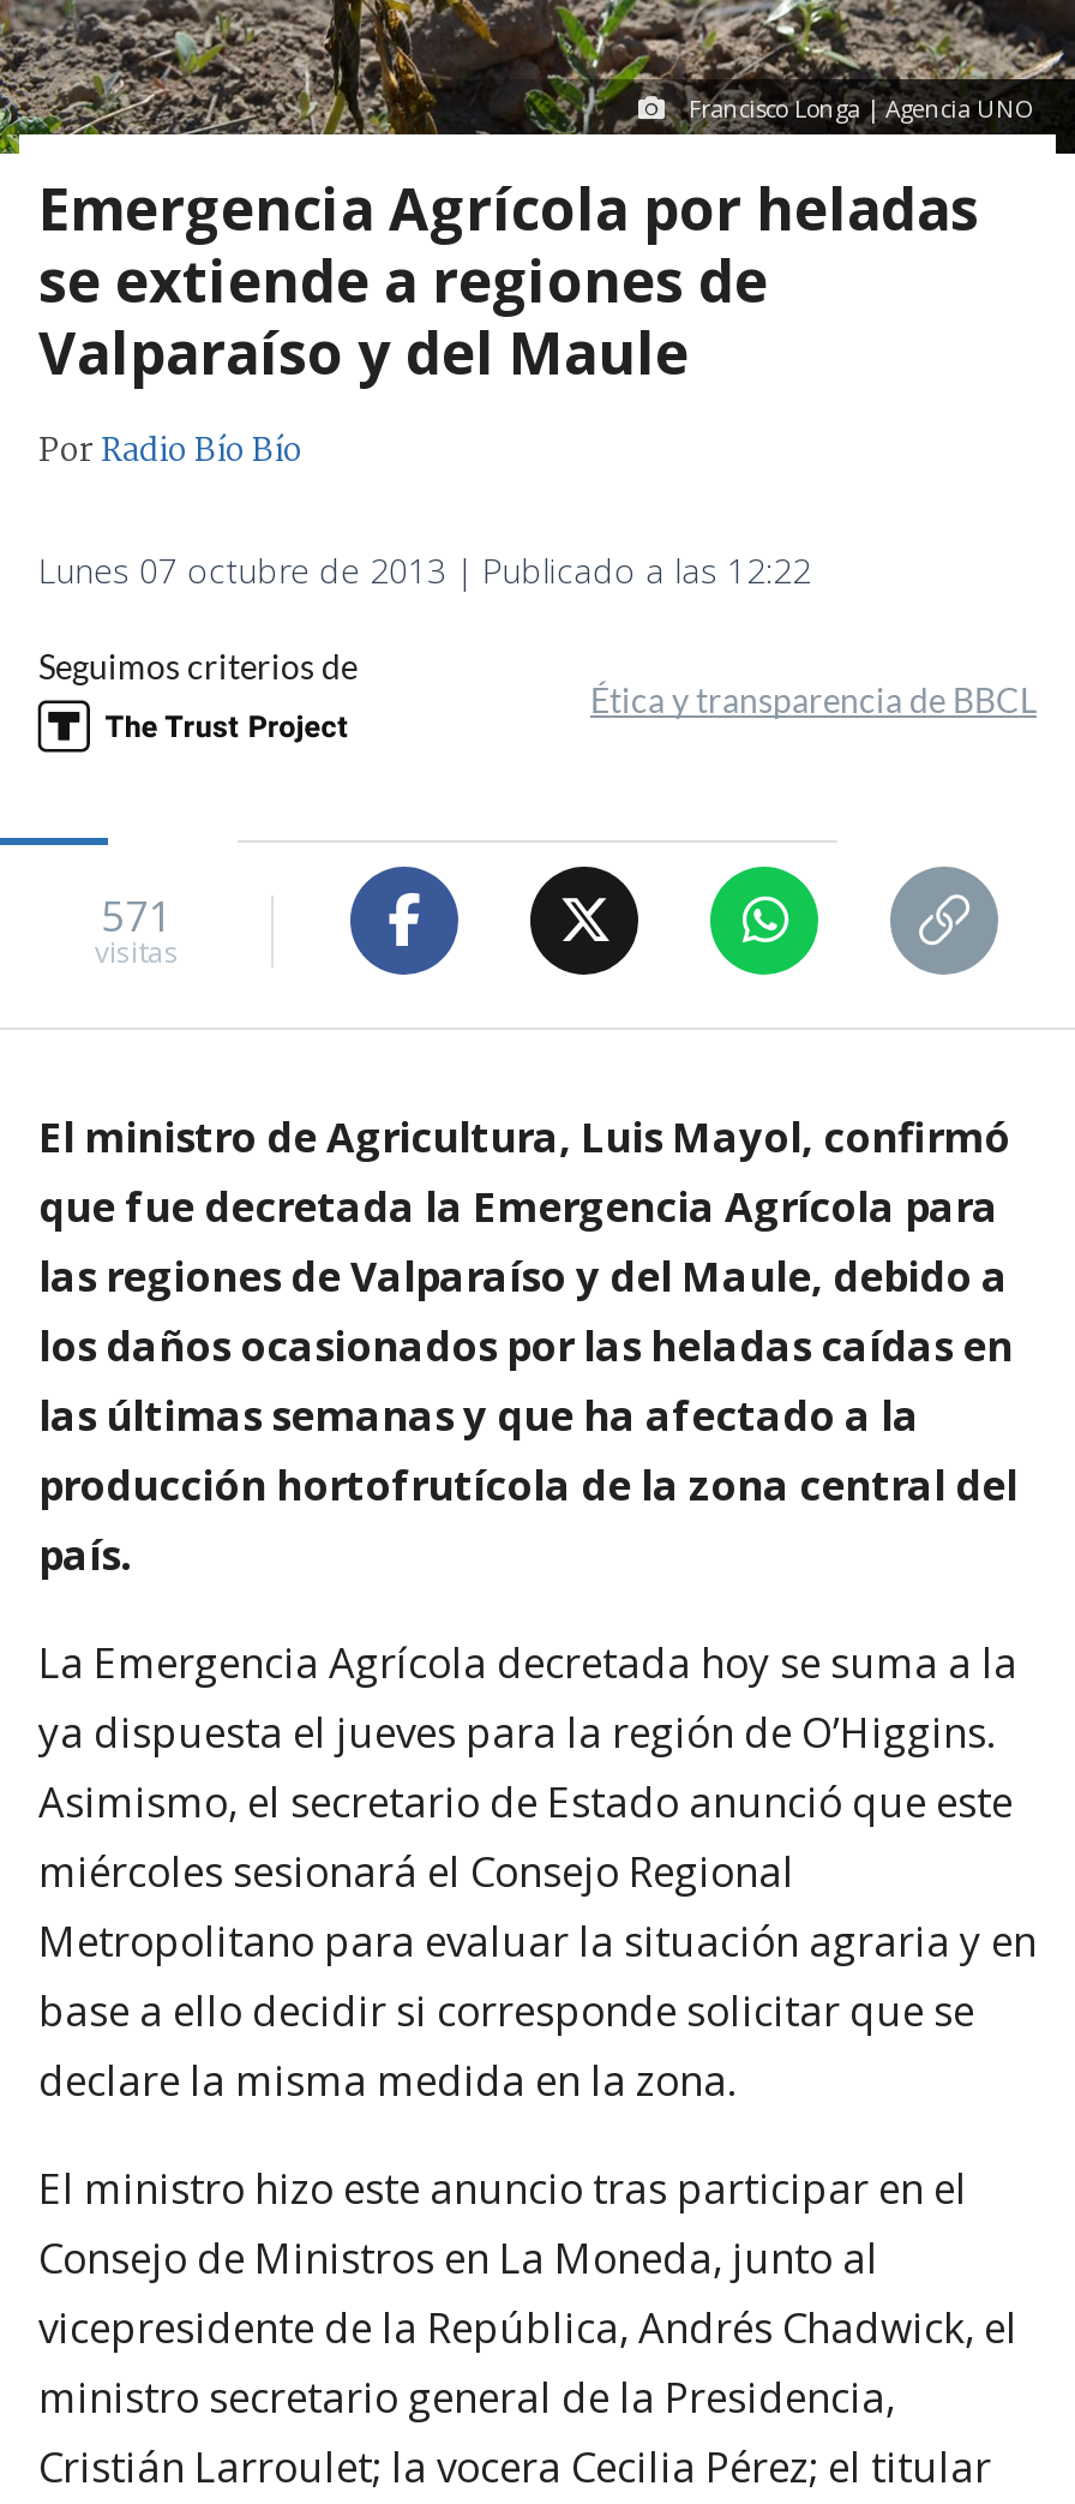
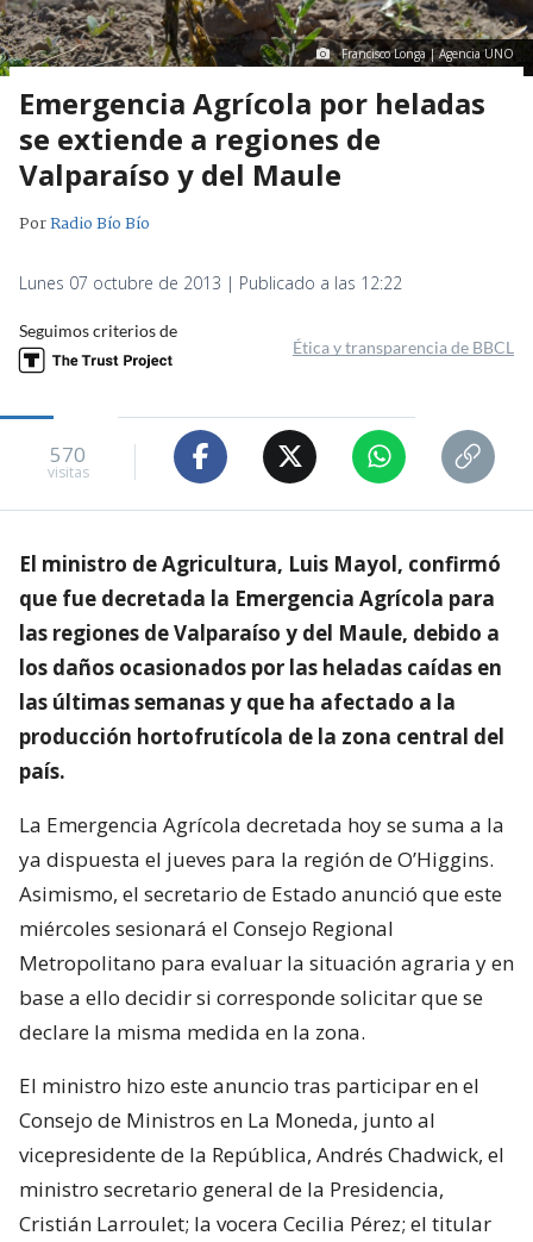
- 571
+ 570
